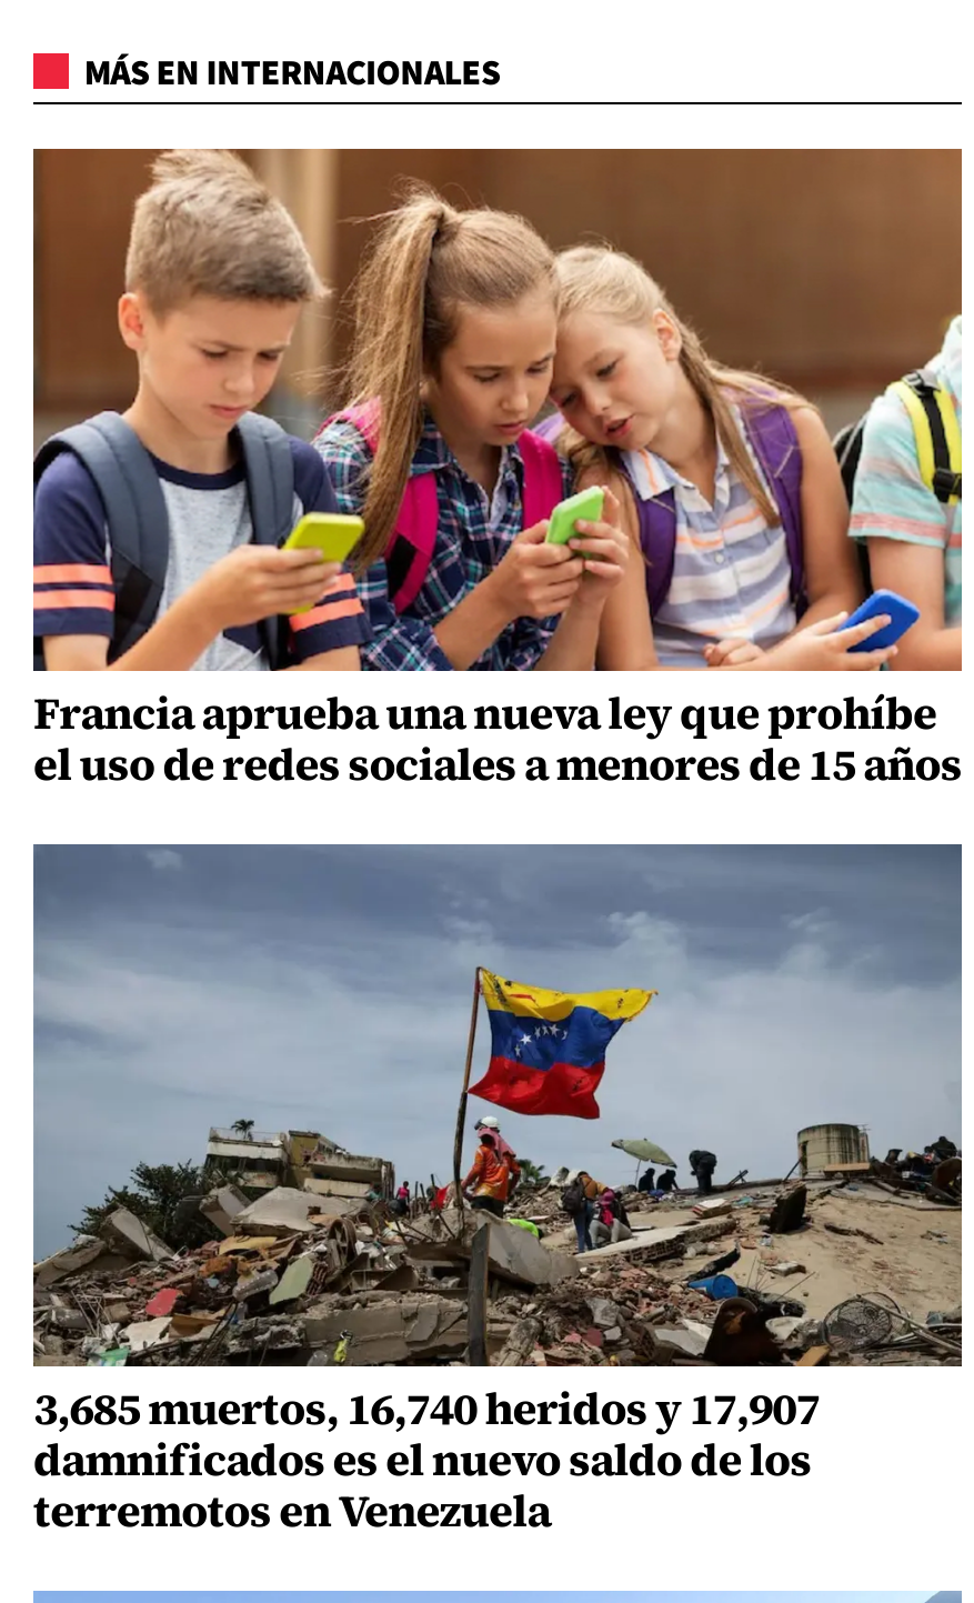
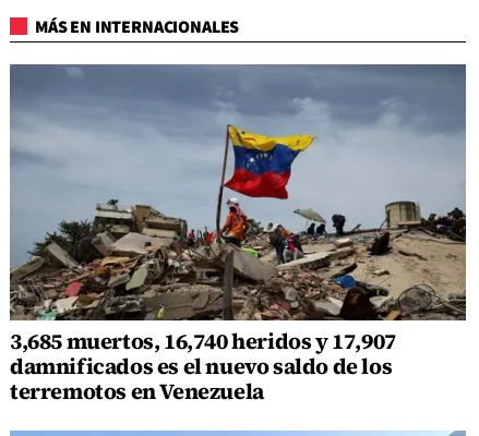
- [image]
- Francia aprueba una nueva ley que prohíbe
- el uso de redes sociales a menores de 15 años
